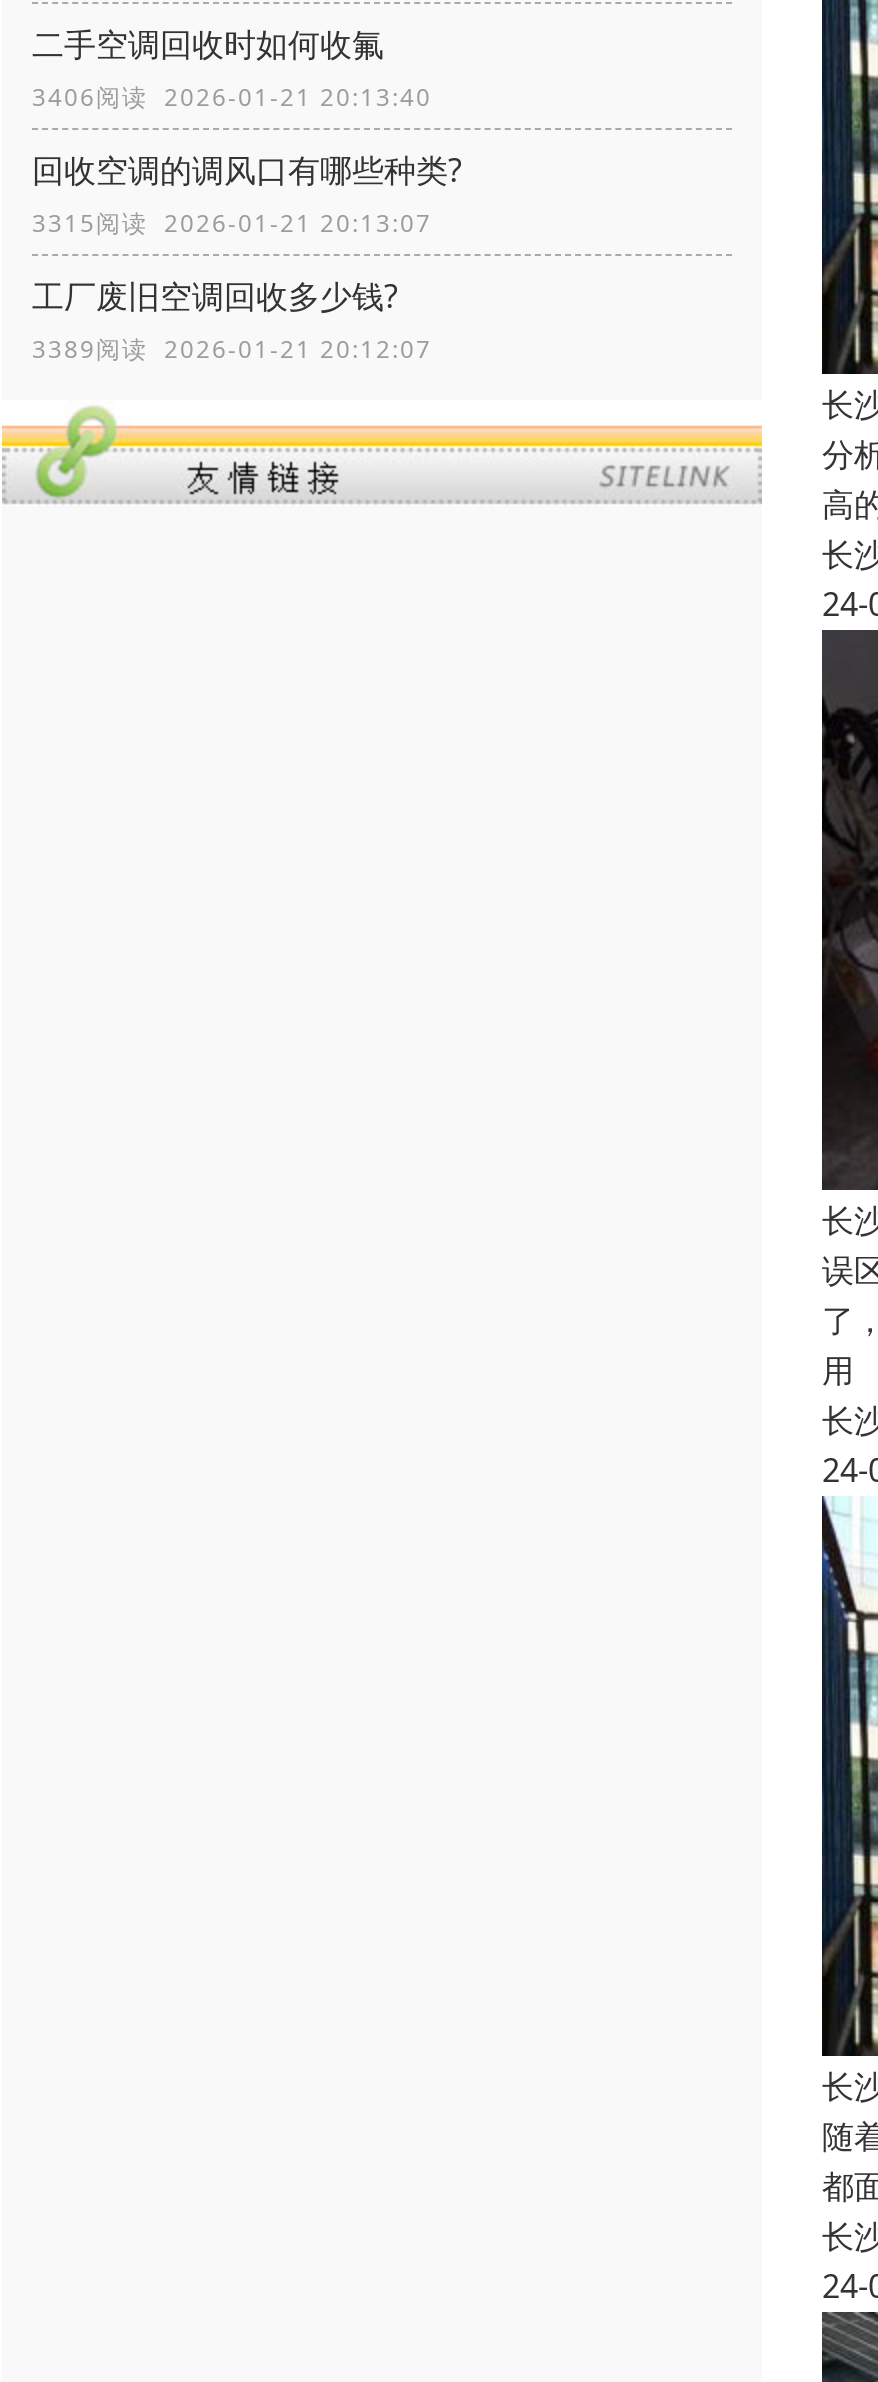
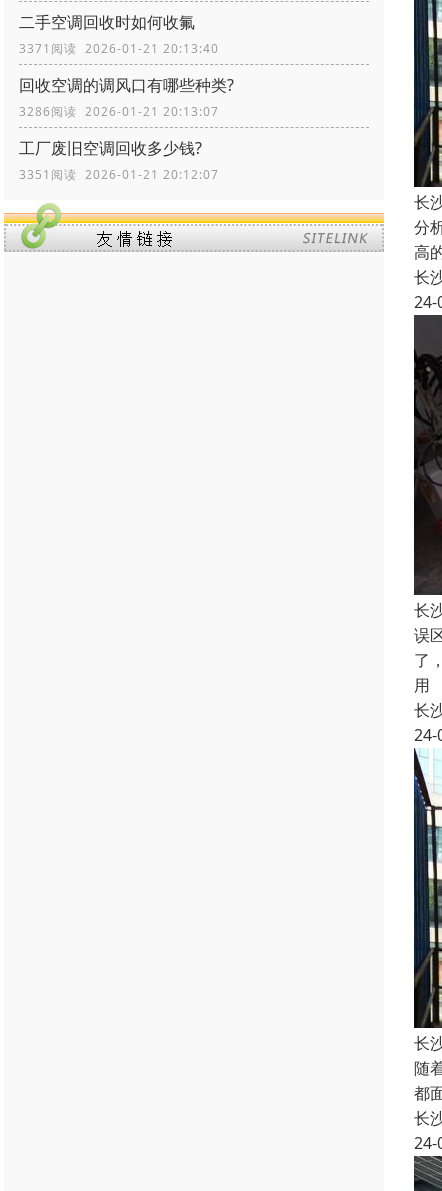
- 3406阅读 2026-01-21 20:13:40
+ 3371阅读 2026-01-21 20:13:40

- 3315阅读 2026-01-21 20:13:07
+ 3286阅读 2026-01-21 20:13:07

- 3389阅读 2026-01-21 20:12:07
+ 3351阅读 2026-01-21 20:12:07
